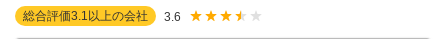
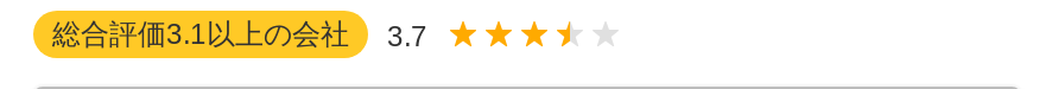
- 総合評価3.1以上の会社 3.6
+ 総合評価3.1以上の会社 3.7
